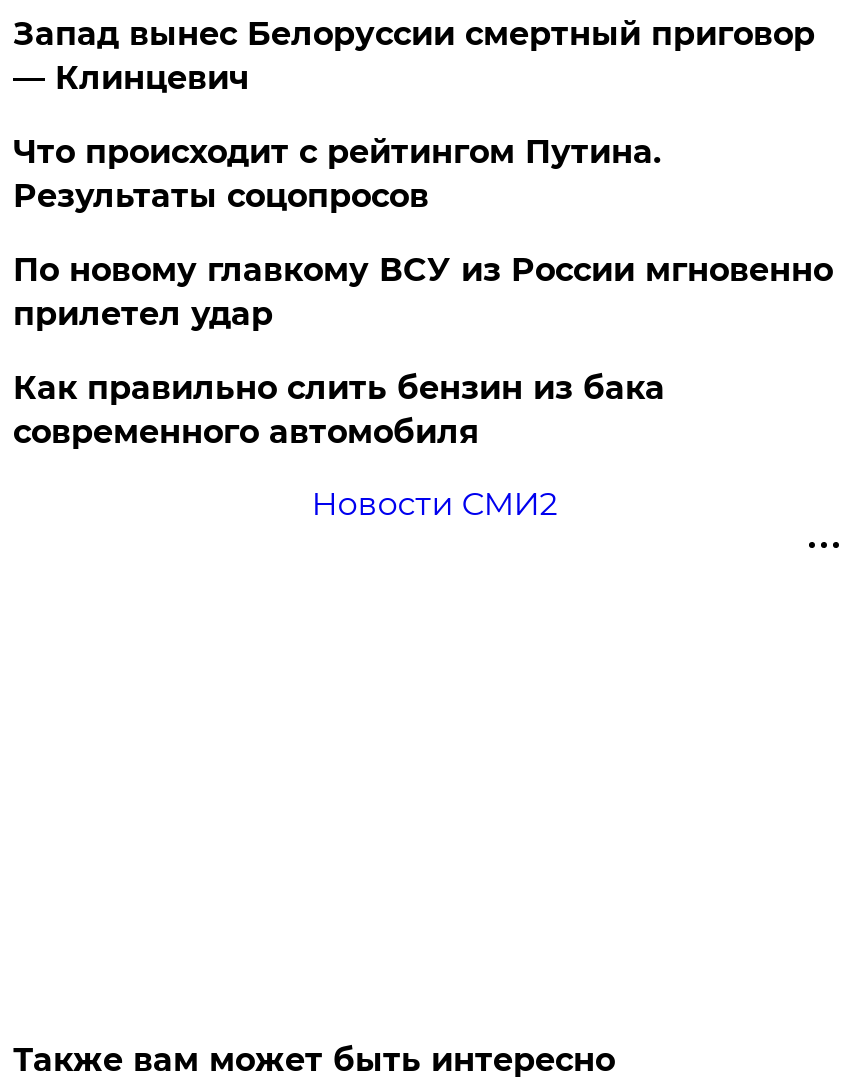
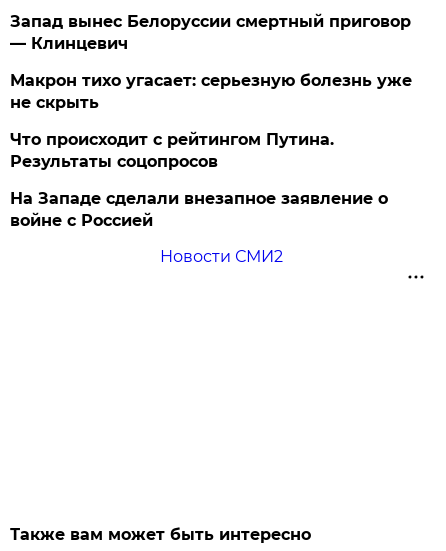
+ Макрон тихо угасает: серьезную болезнь уже
+ не скрыть

moved down: Что происходит с рейтингом Путина. | Результаты соцопросов

- По новому главкому ВСУ из России мгновенно
- прилетел удар
- Как правильно слить бензин из бака
- современного автомобиля
+ На Западе сделали внезапное заявление о
+ войне с Россией
